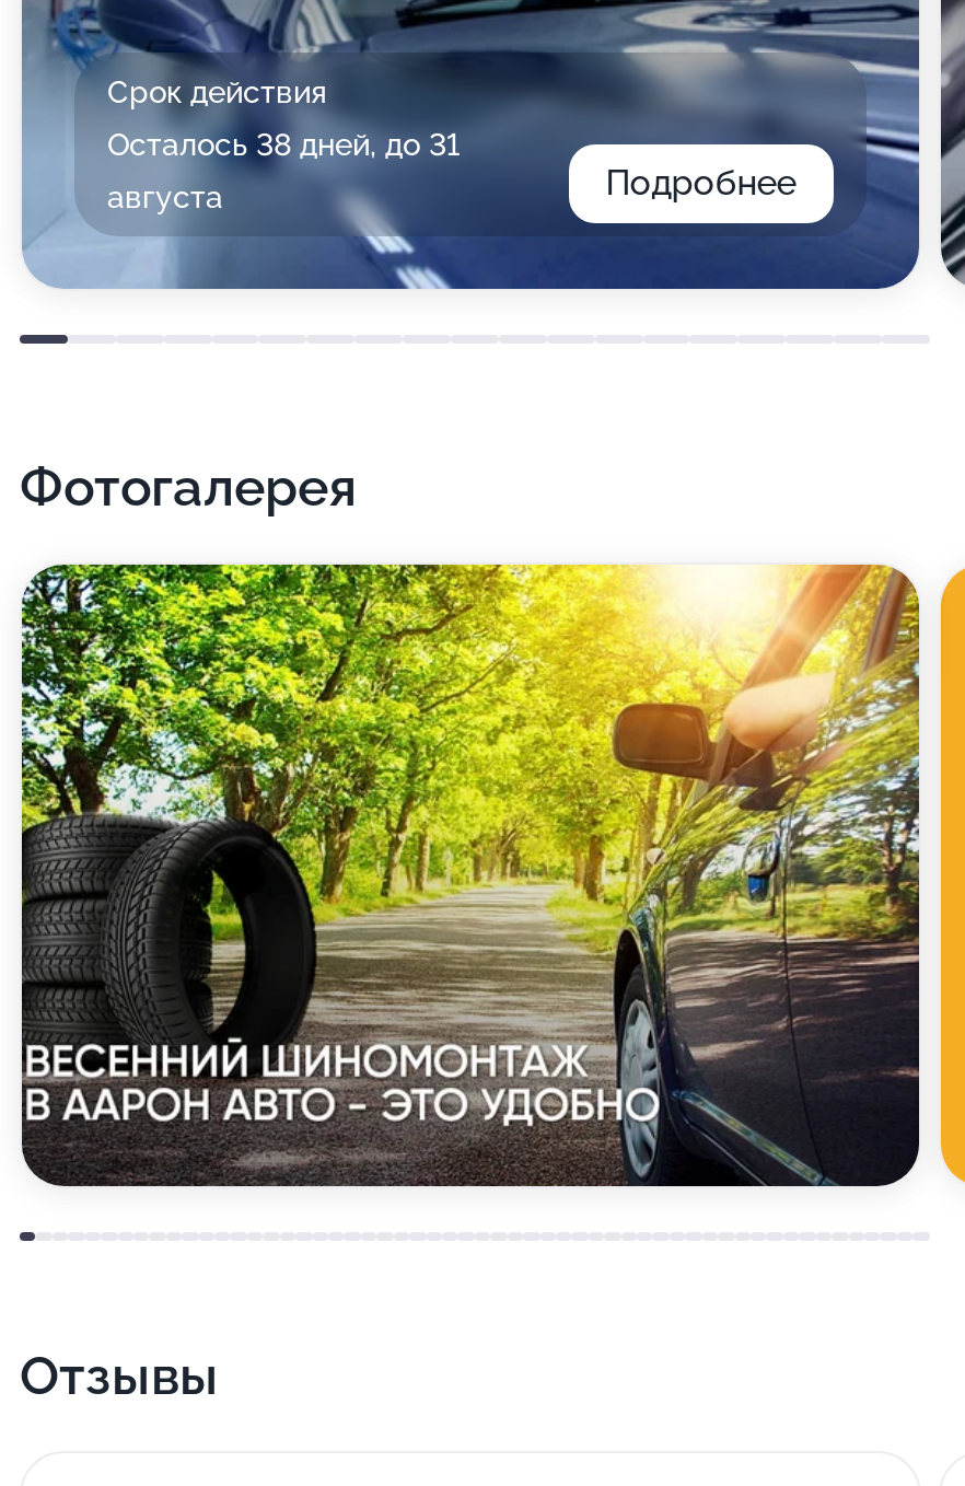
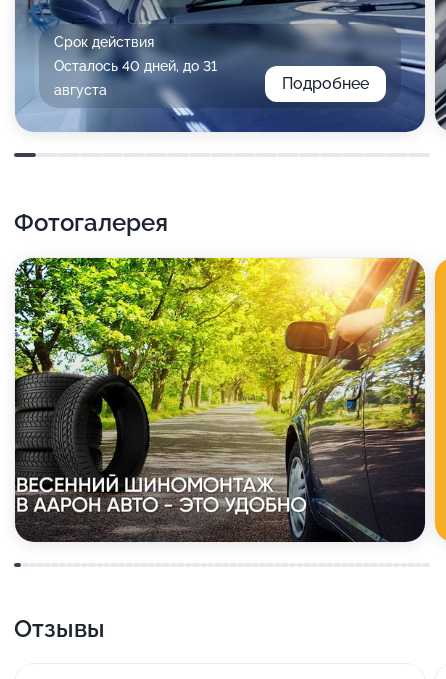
- Осталось 38 дней, до 31
+ Осталось 40 дней, до 31
